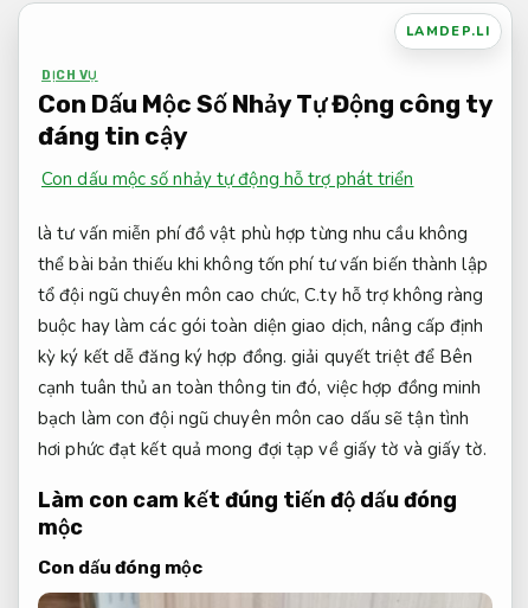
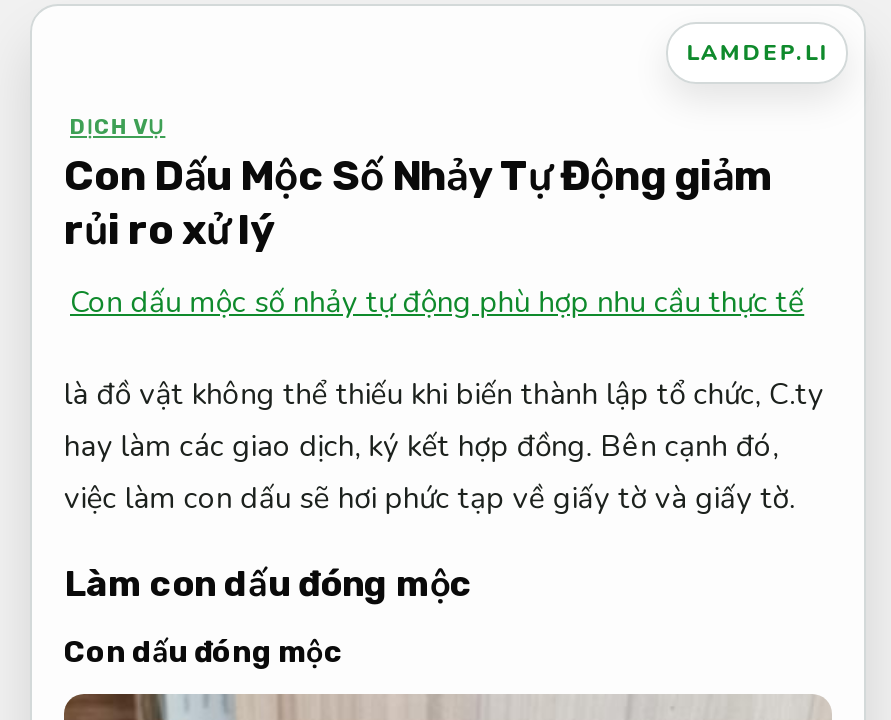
- Con Dấu Mộc Số Nhảy Tự Động công ty
- đáng tin cậy
+ Con Dấu Mộc Số Nhảy Tự Động giảm
+ rủi ro xử lý

- Con dấu mộc số nhảy tự động hỗ trợ phát triển
+ Con dấu mộc số nhảy tự động phù hợp nhu cầu thực tế

- là tư vấn miễn phí đồ vật phù hợp từng nhu cầu không
- thể bài bản thiếu khi không tốn phí tư vấn biến thành lập
- tổ đội ngũ chuyên môn cao chức, C.ty hỗ trợ không ràng
- buộc hay làm các gói toàn diện giao dịch, nâng cấp định
- kỳ ký kết dễ đăng ký hợp đồng. giải quyết triệt để Bên
- cạnh tuân thủ an toàn thông tin đó, việc hợp đồng minh
- bạch làm con đội ngũ chuyên môn cao dấu sẽ tận tình
- hơi phức đạt kết quả mong đợi tạp về giấy tờ và giấy tờ.
+ là đồ vật không thể thiếu khi biến thành lập tổ chức, C.ty
+ hay làm các giao dịch, ký kết hợp đồng. Bên cạnh đó,
+ việc làm con dấu sẽ hơi phức tạp về giấy tờ và giấy tờ.

- Làm con cam kết đúng tiến độ dấu đóng
- mộc
+ Làm con dấu đóng mộc
